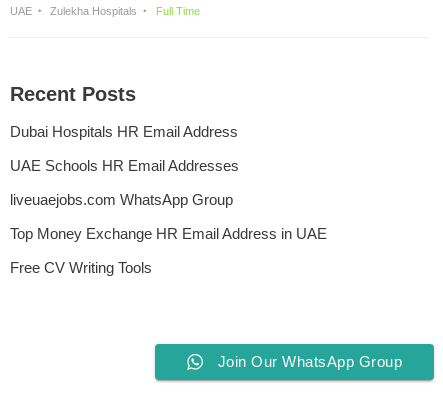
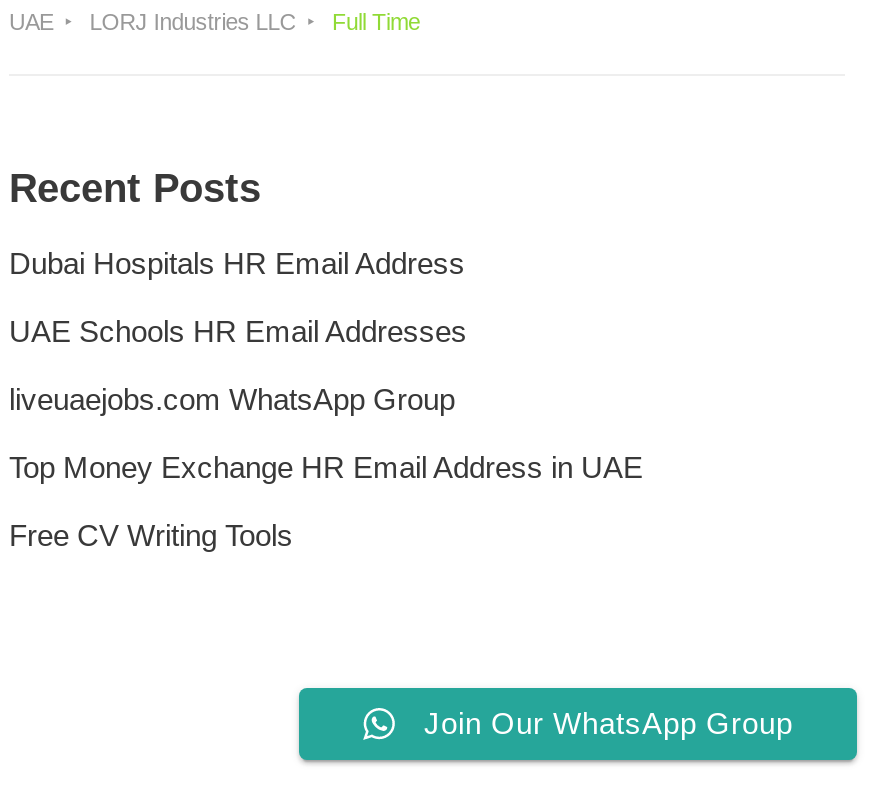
- Zulekha Hospitals
+ LORJ Industries LLC
